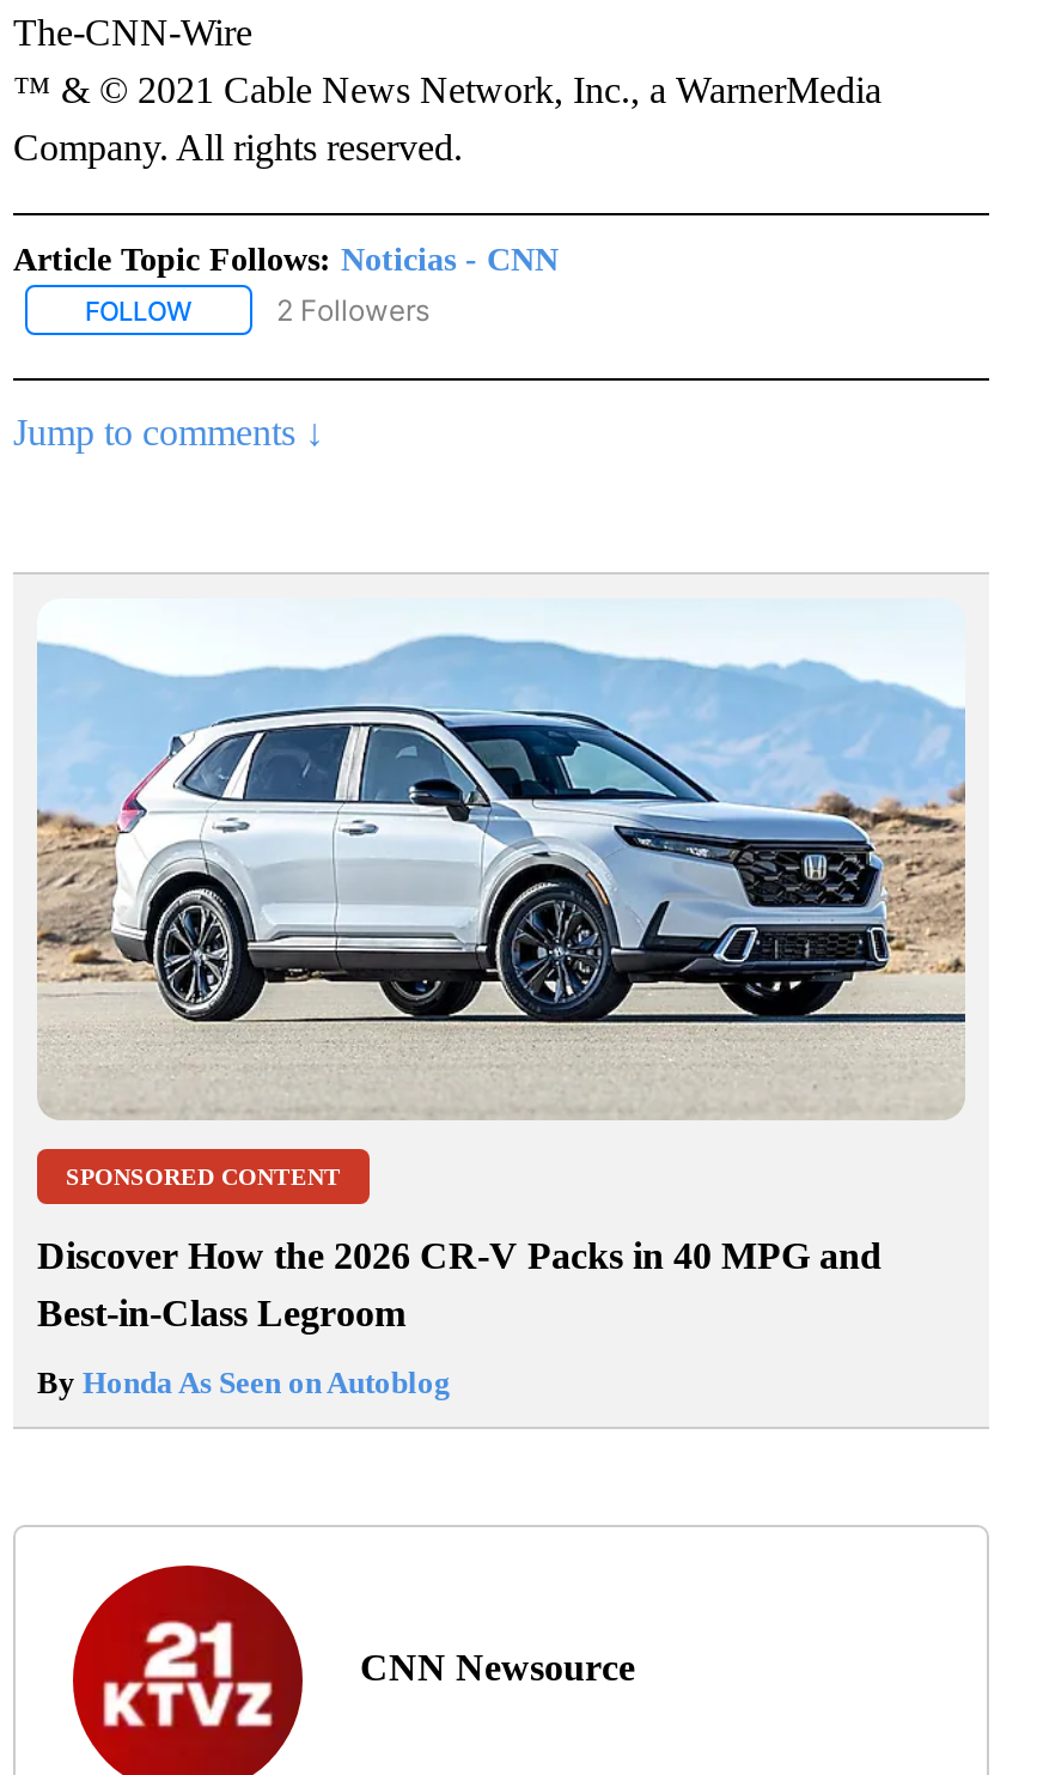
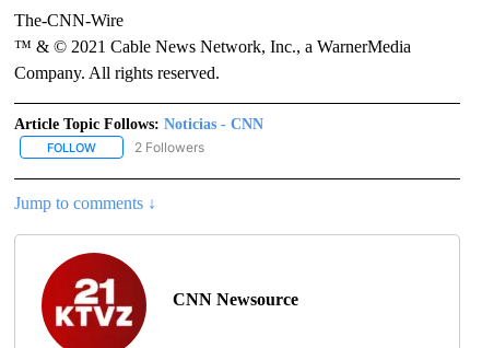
- [image]
- SPONSORED CONTENT
- Discover How the 2026 CR-V Packs in 40 MPG and
- Best-in-Class Legroom
- By Honda As Seen on Autoblog
